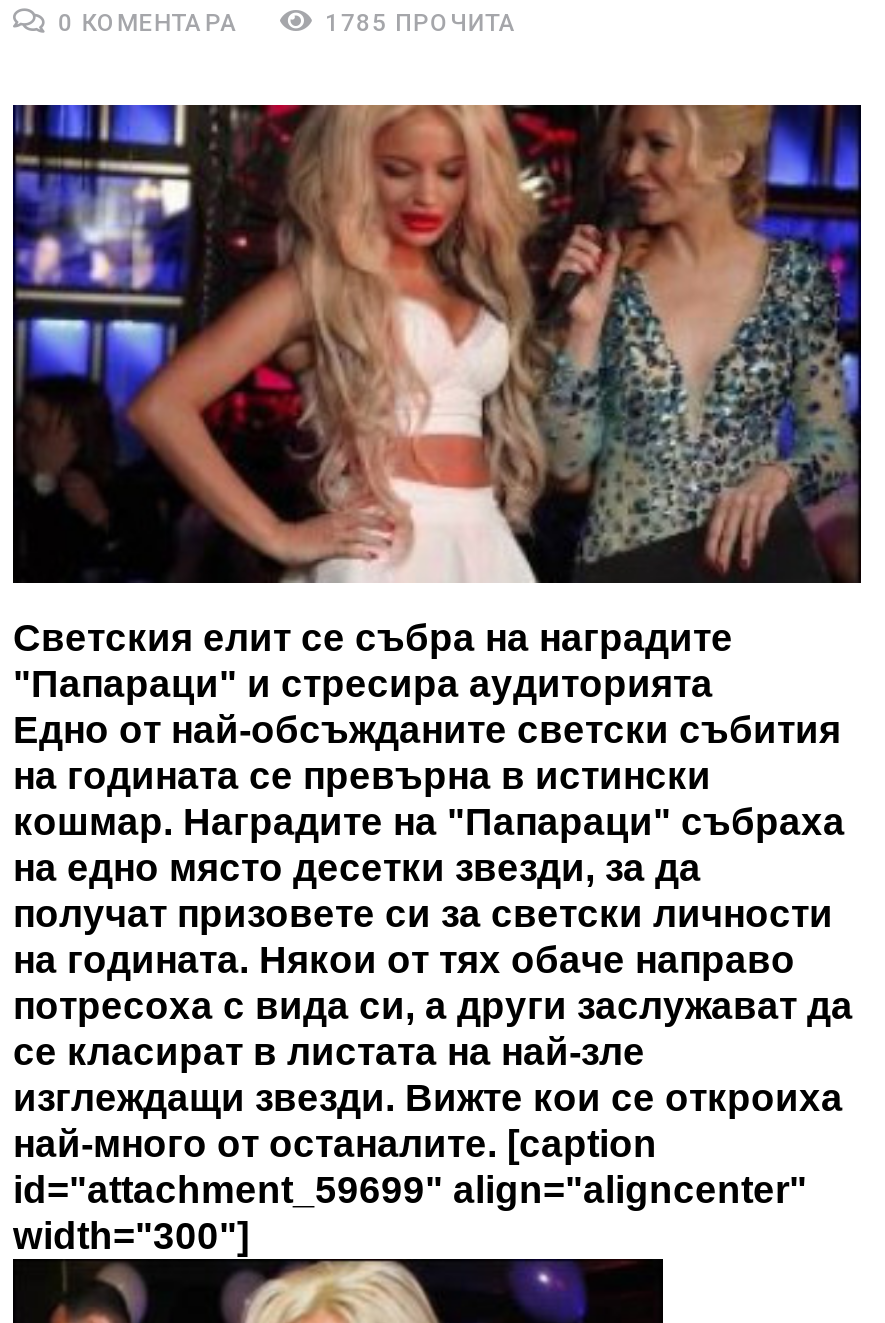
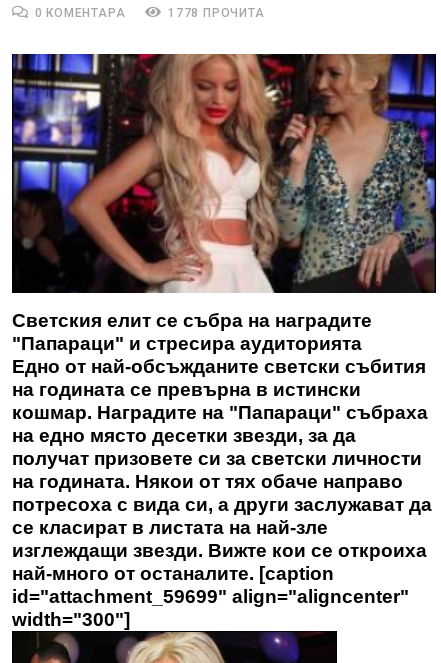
- 1785 ПРОЧИТА
+ 1778 ПРОЧИТА
